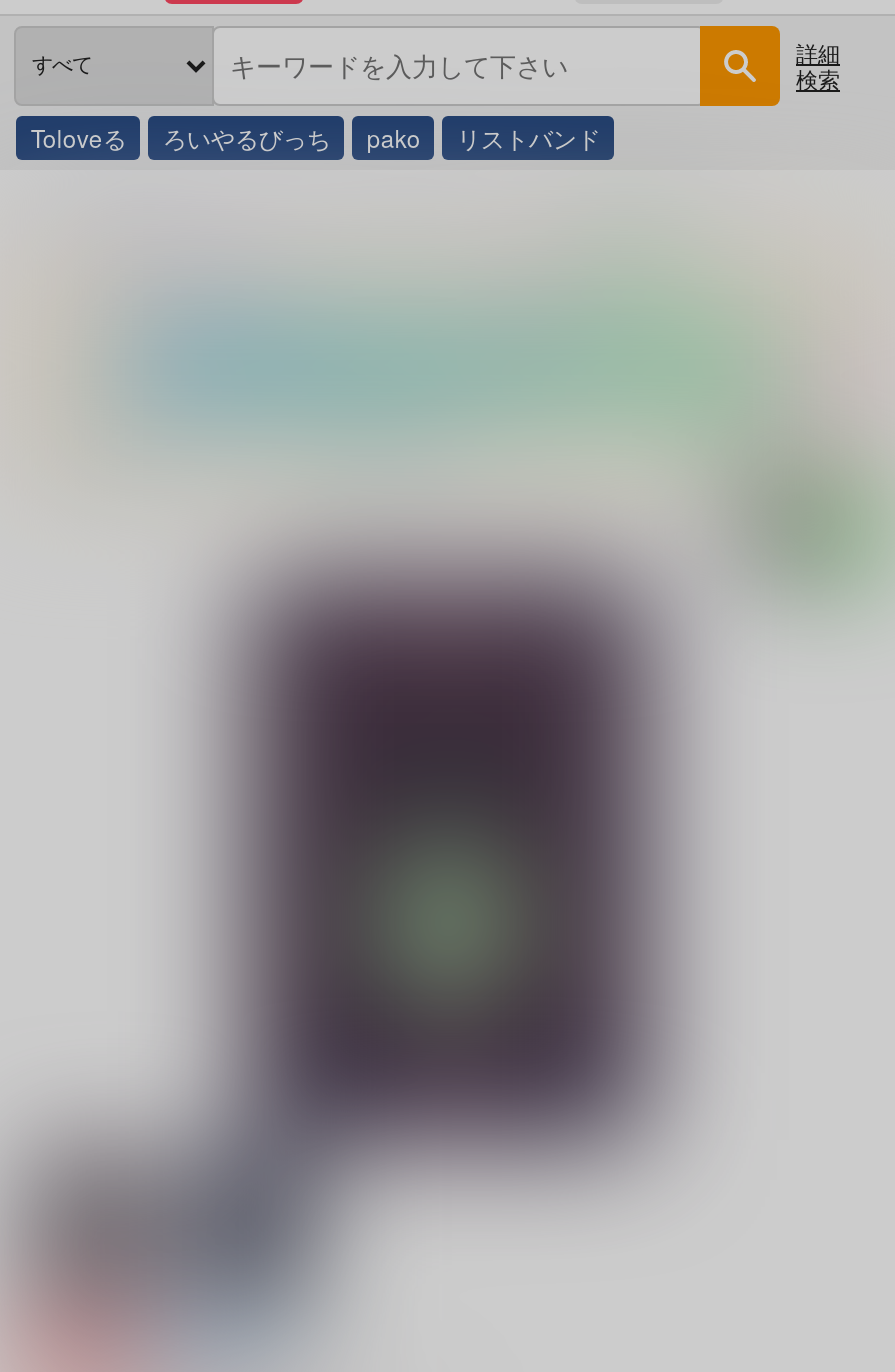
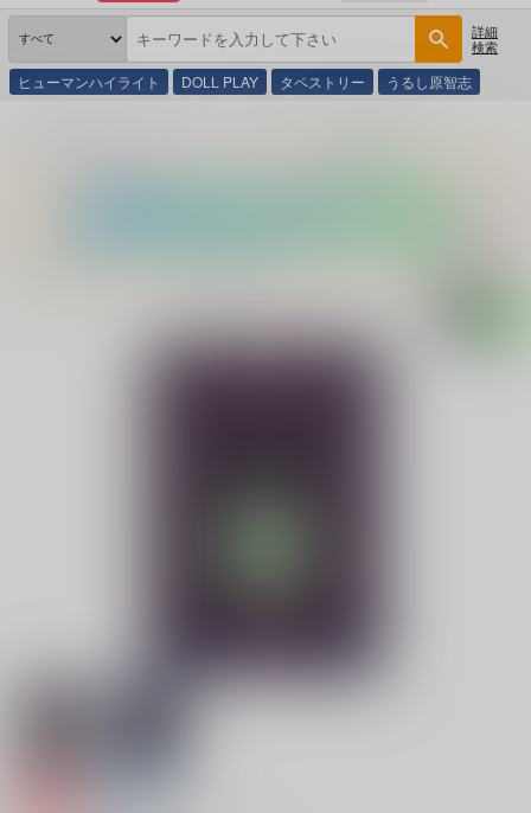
- Toloveる
- ろいやるびっち
- pako
- リストバンド
+ ヒューマンハイライト
+ DOLL PLAY
+ タペストリー
+ うるし原智志
